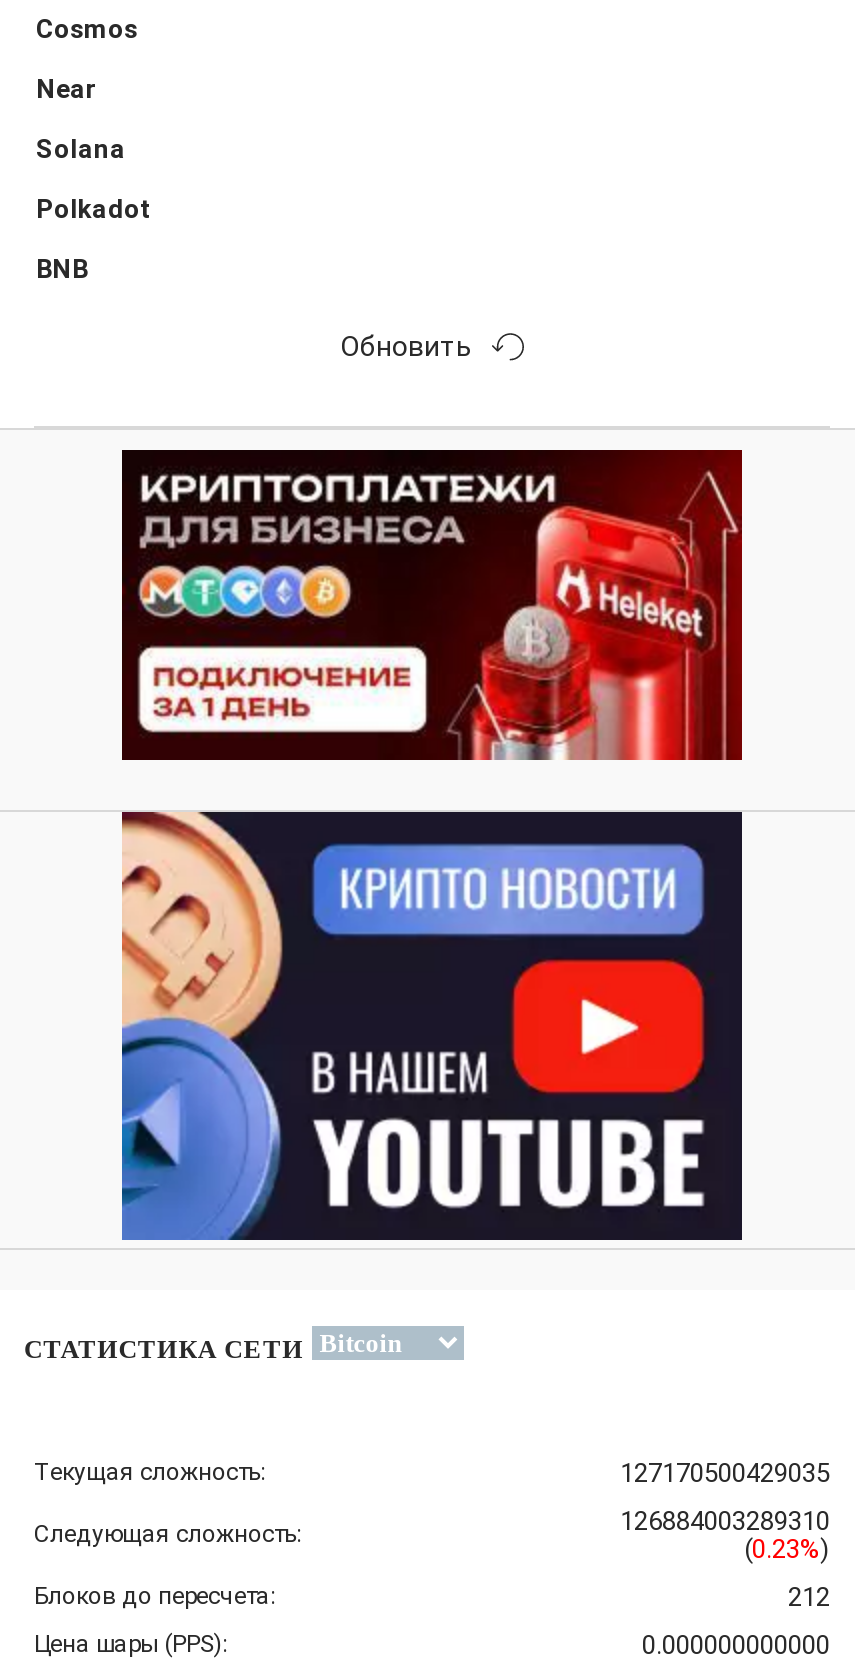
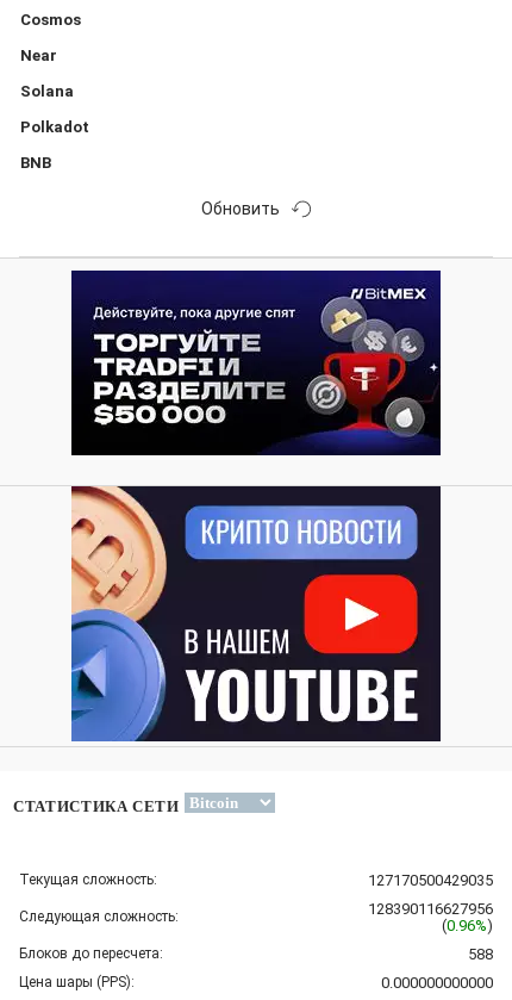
- [image]
+ [image]

- 126884003289310
+ 128390116627956

- (0.23%)
+ (0.96%)

- 212
+ 588
